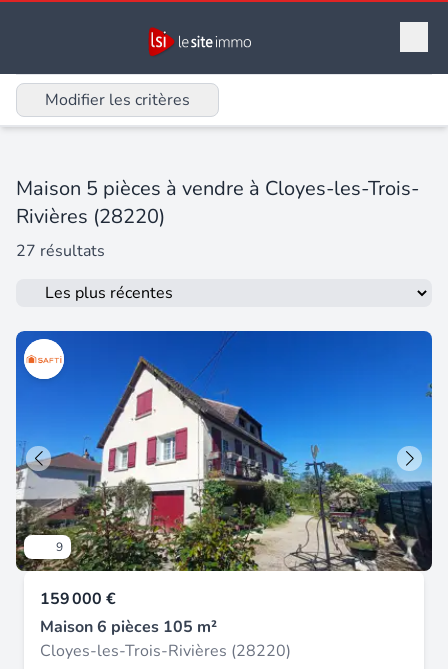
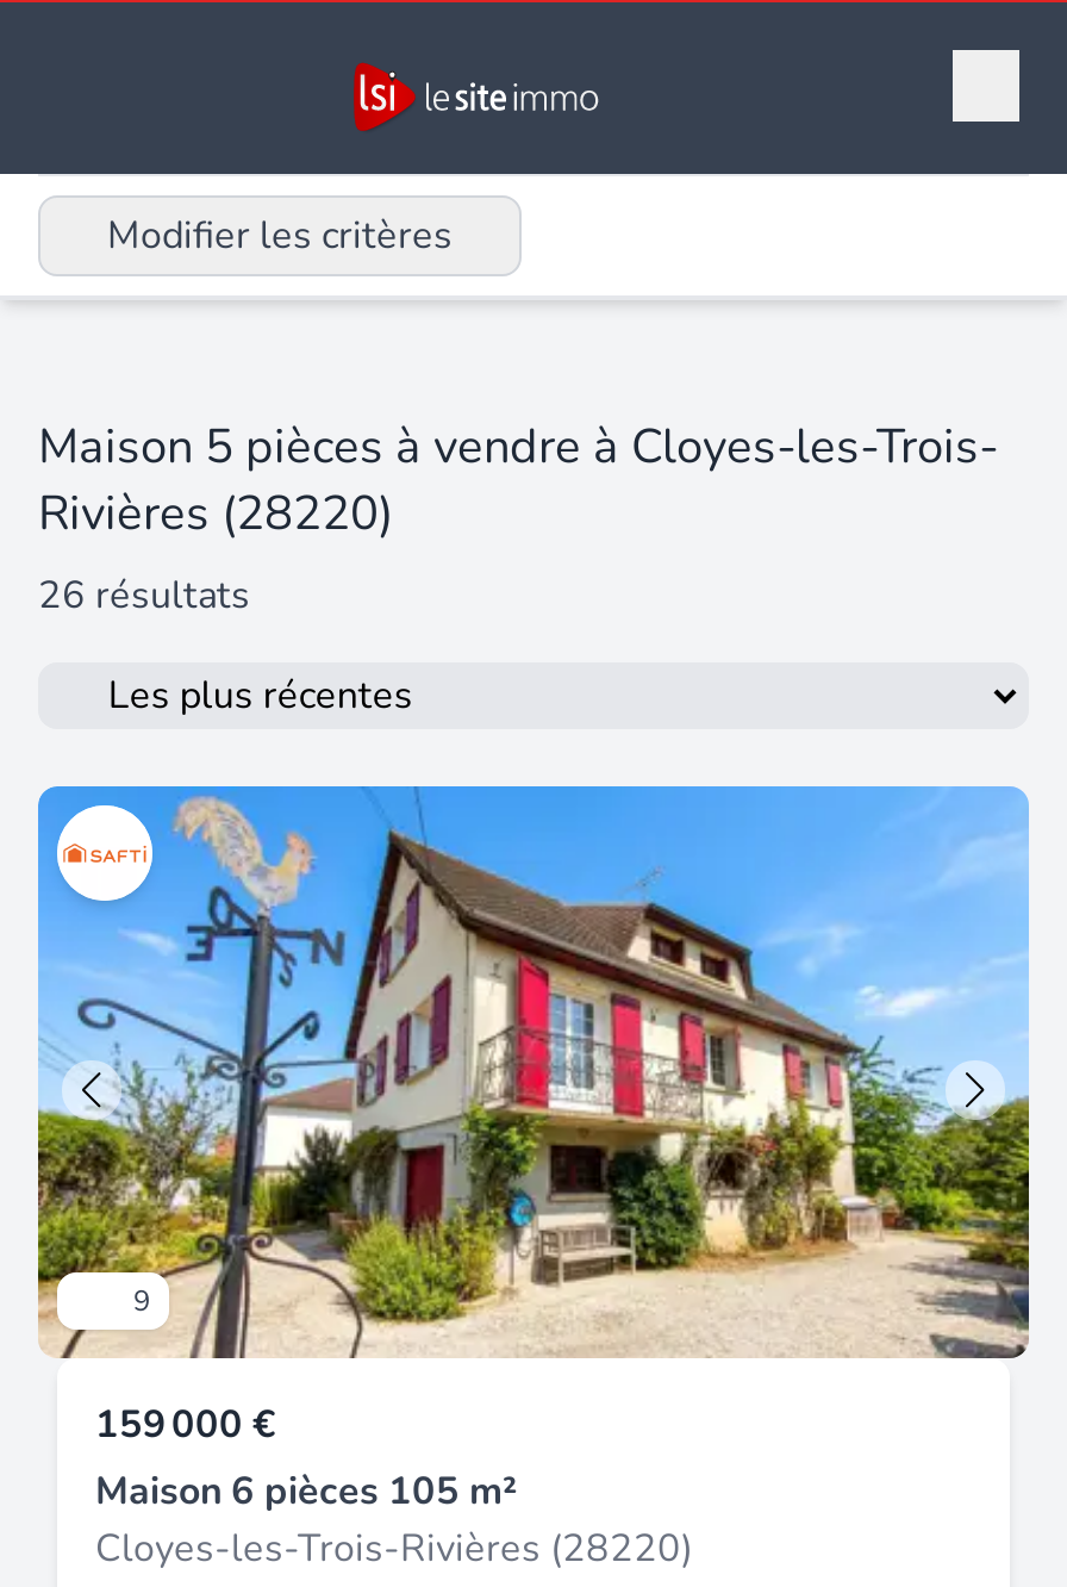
- 27 résultats
+ 26 résultats

- [image]
+ [image]
